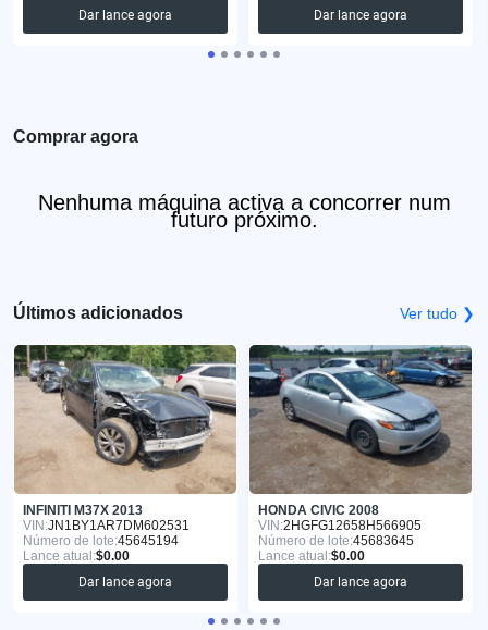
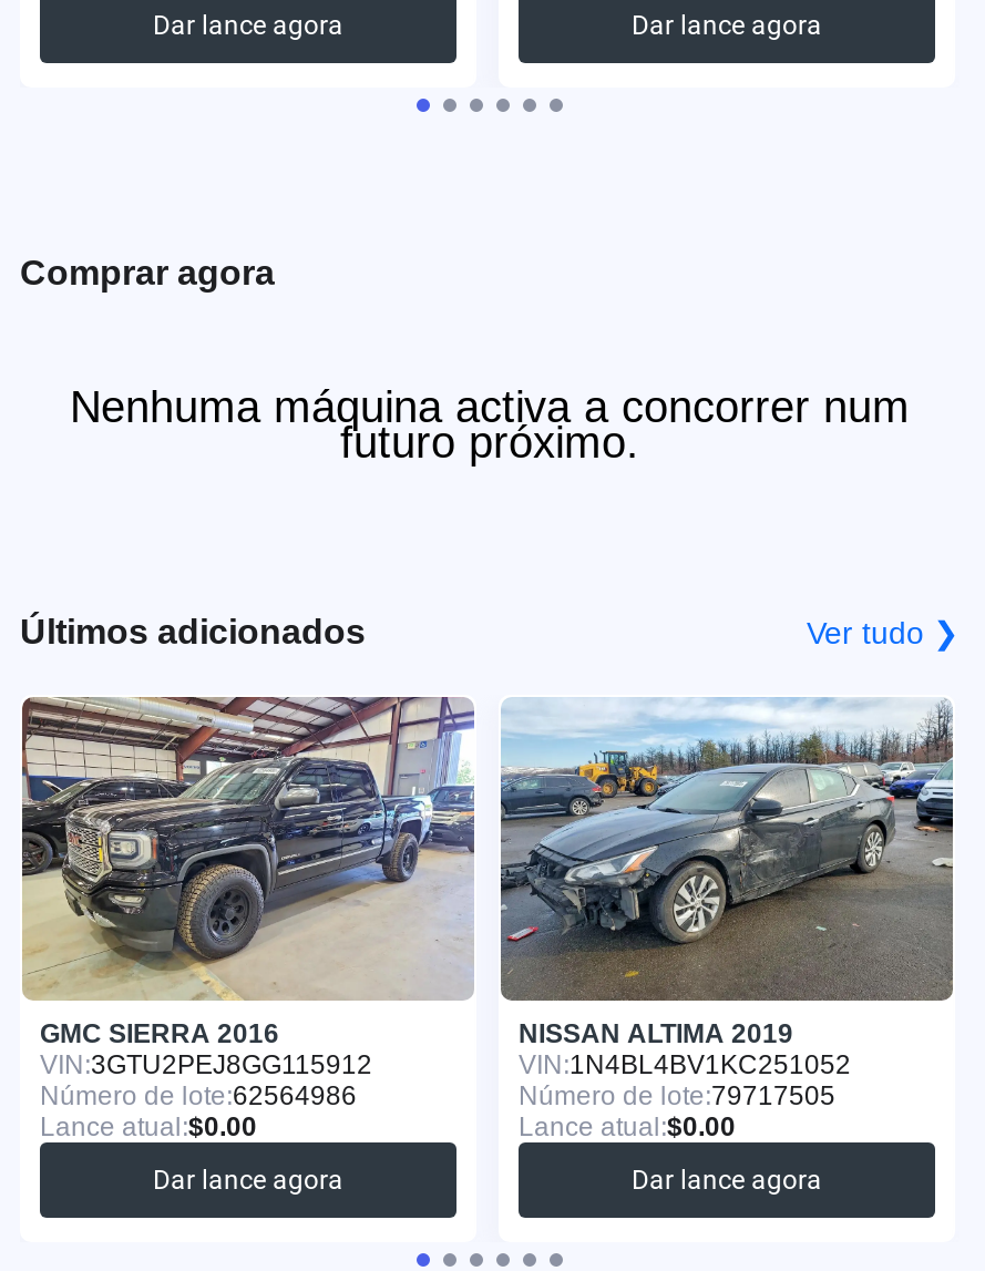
- [image]
- INFINITI M37X 2013
- VIN: JN1BY1AR7DM602531
- Número de lote:45645194
+ [image]
+ GMC SIERRA 2016
+ VIN: 3GTU2PEJ8GG115912
+ Número de lote:62564986

- [image]
- HONDA CIVIC 2008
- VIN: 2HGFG12658H566905
- Número de lote:45683645
+ [image]
+ NISSAN ALTIMA 2019
+ VIN: 1N4BL4BV1KC251052
+ Número de lote:79717505
